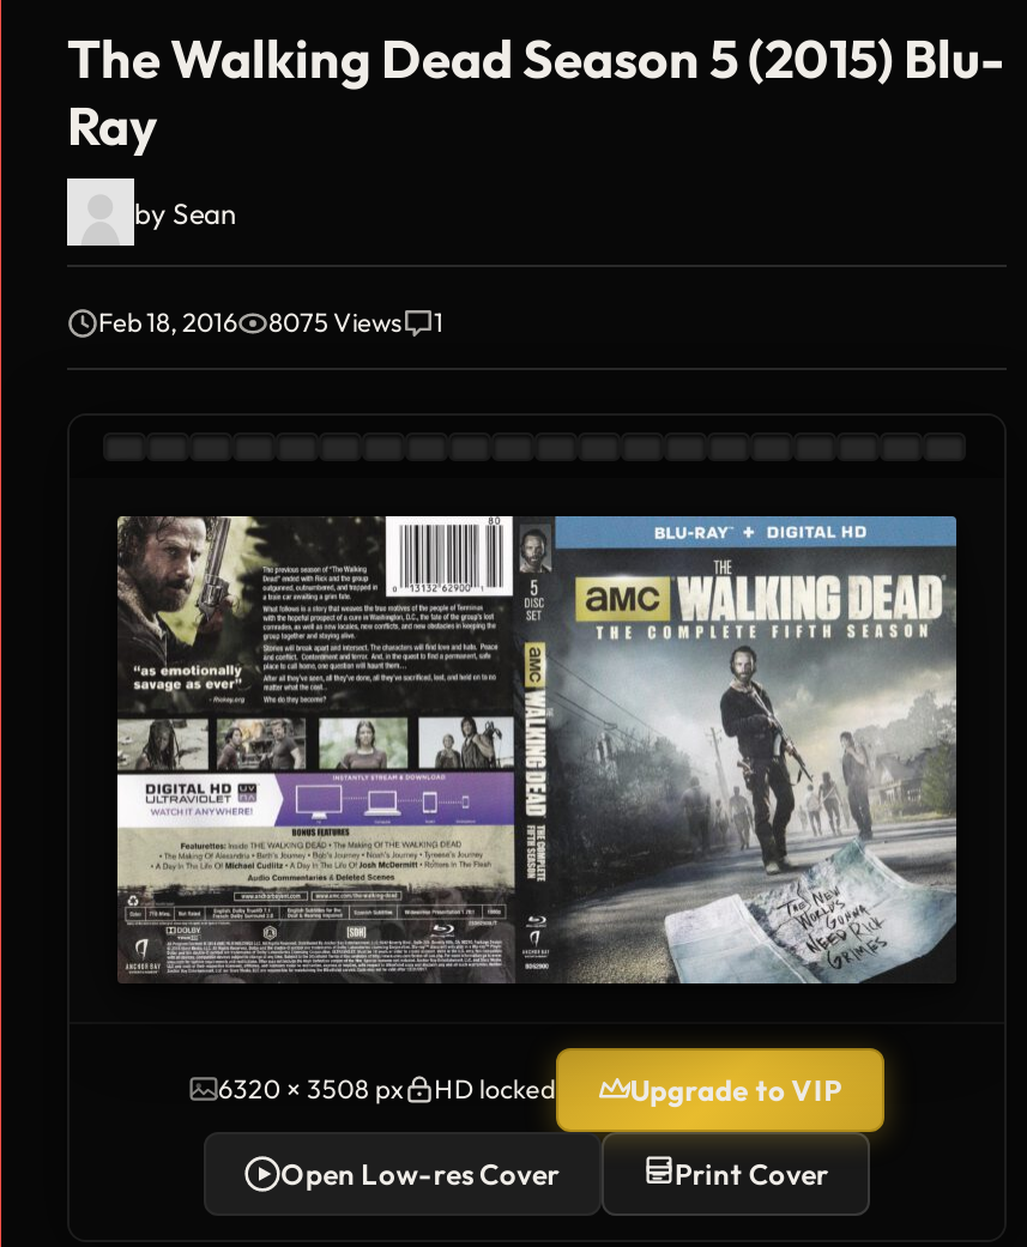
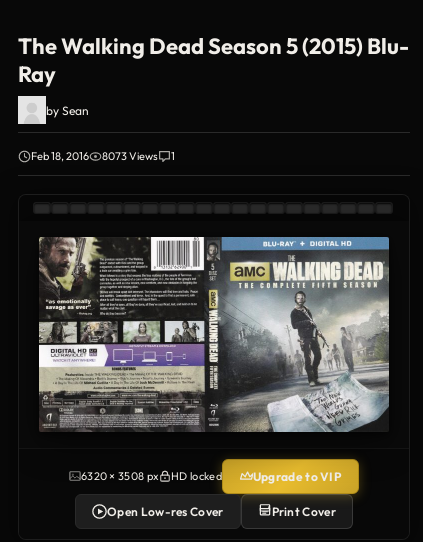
- Feb 18, 2016 8075 Views 1
+ Feb 18, 2016 8073 Views 1
